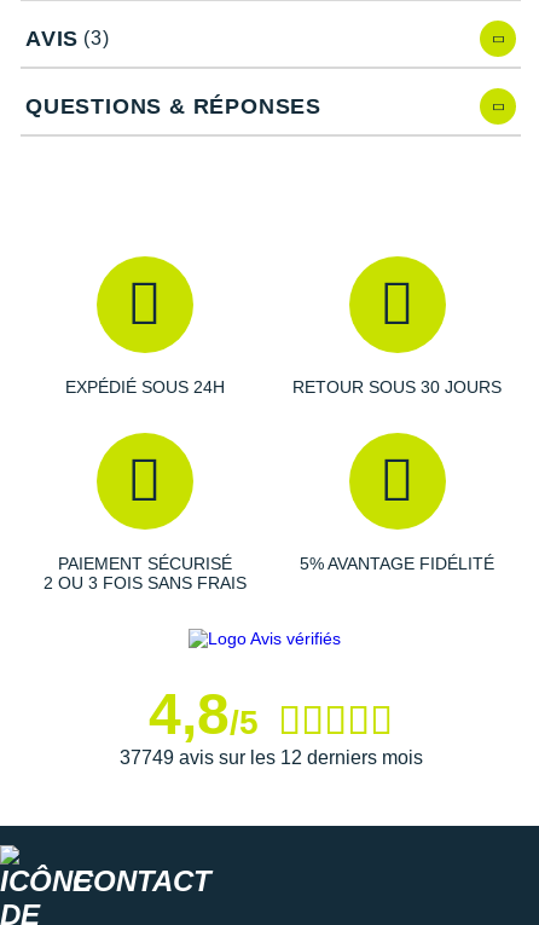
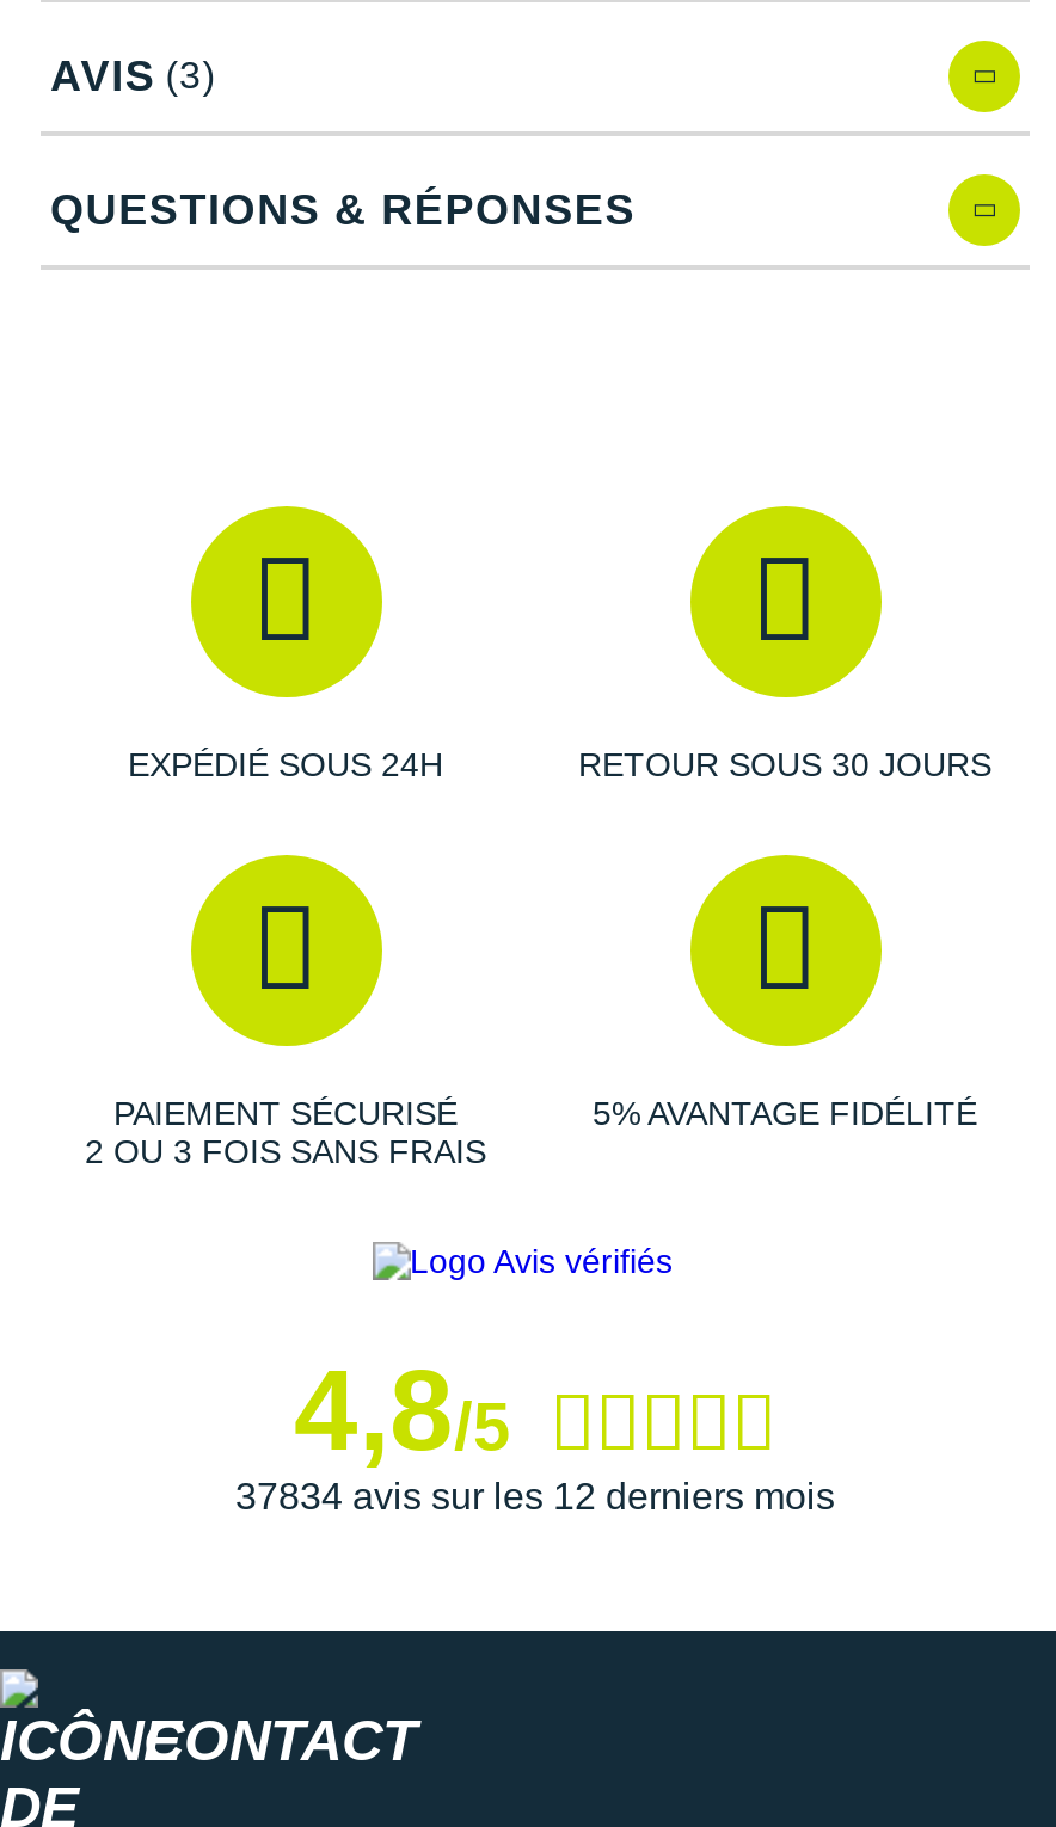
- 37749 avis sur les 12 derniers mois
+ 37834 avis sur les 12 derniers mois
